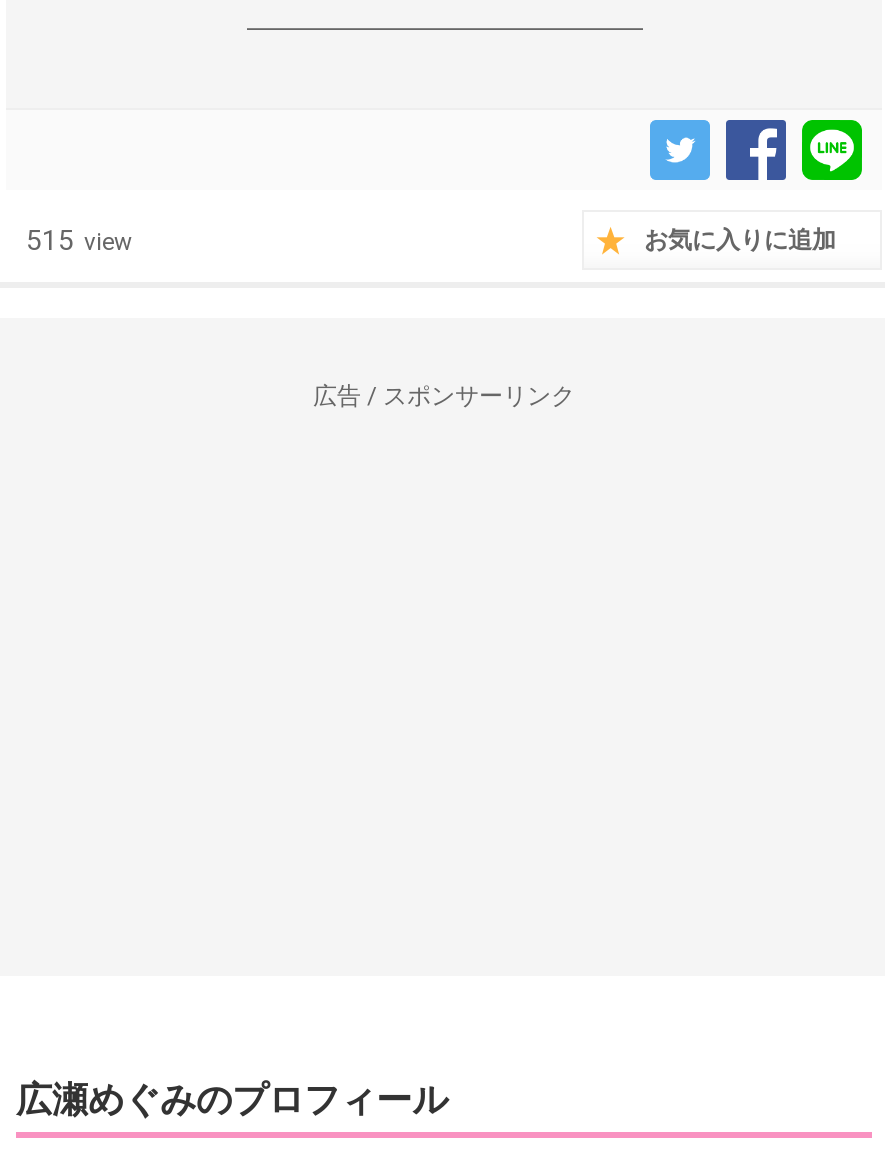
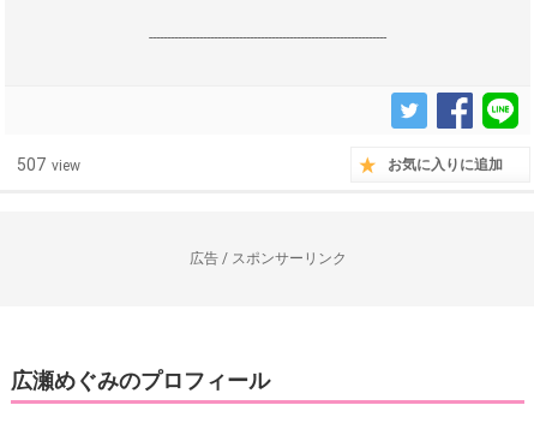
- 515 view
+ 507 view
